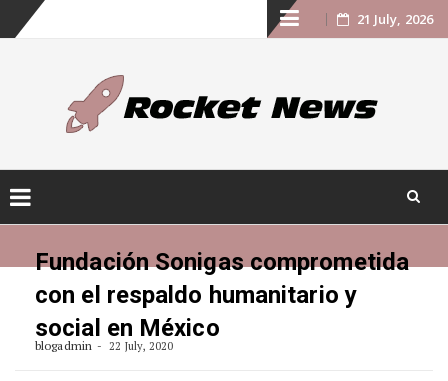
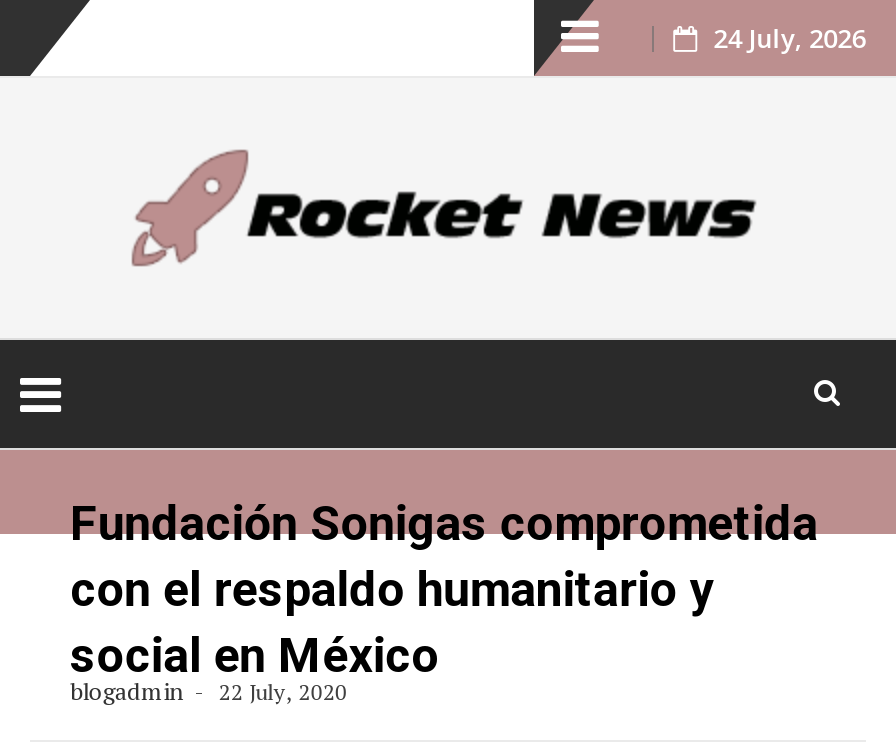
- 21 July, 2026
+ 24 July, 2026
